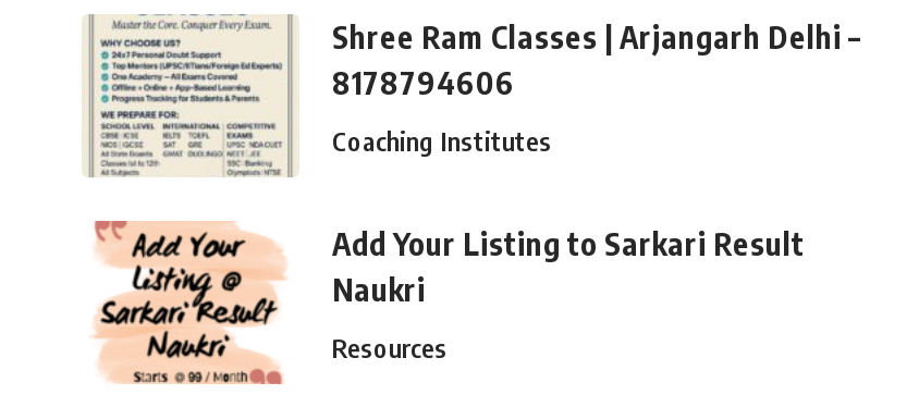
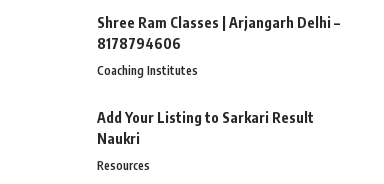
- [image]

- [image]
